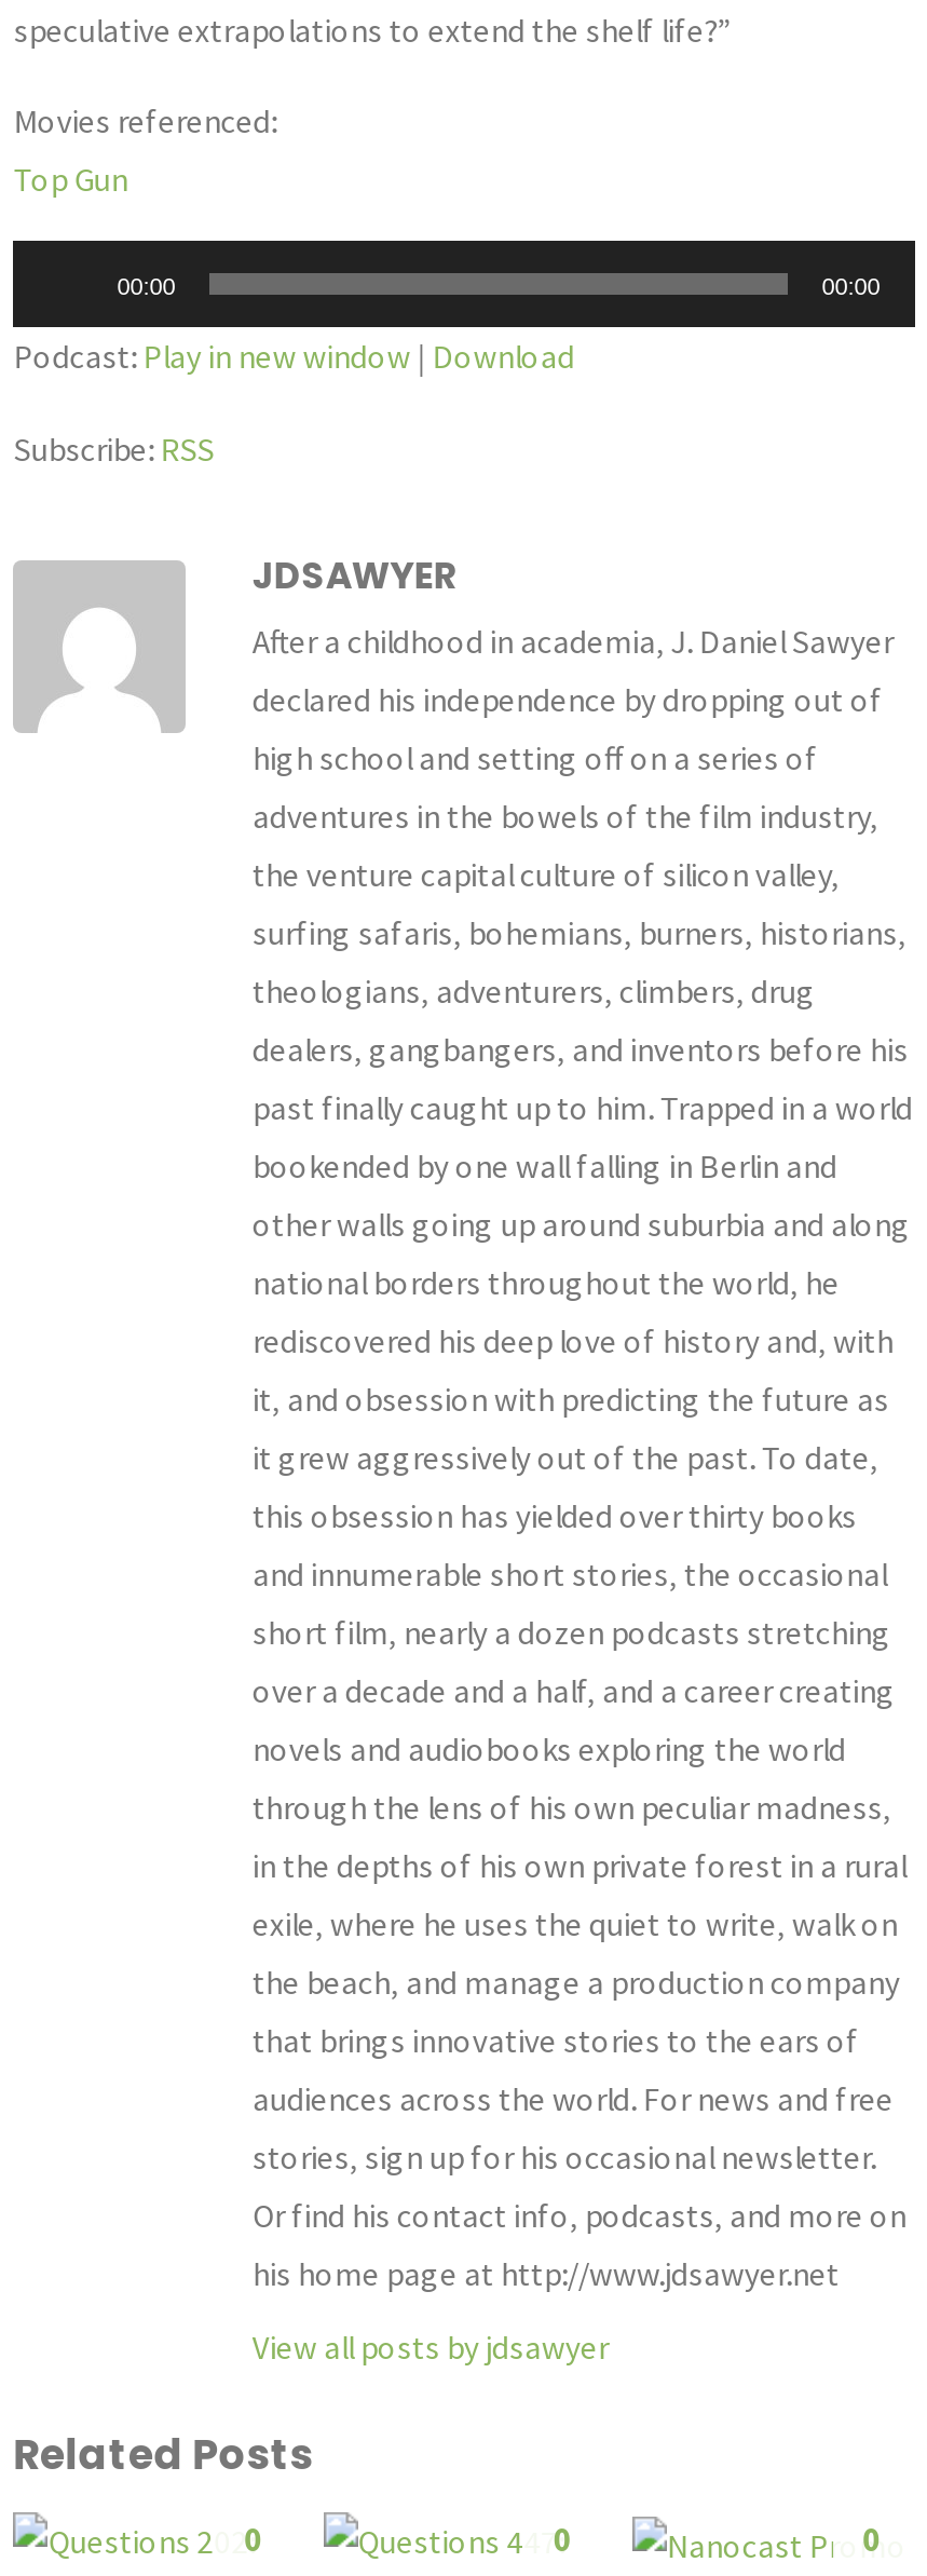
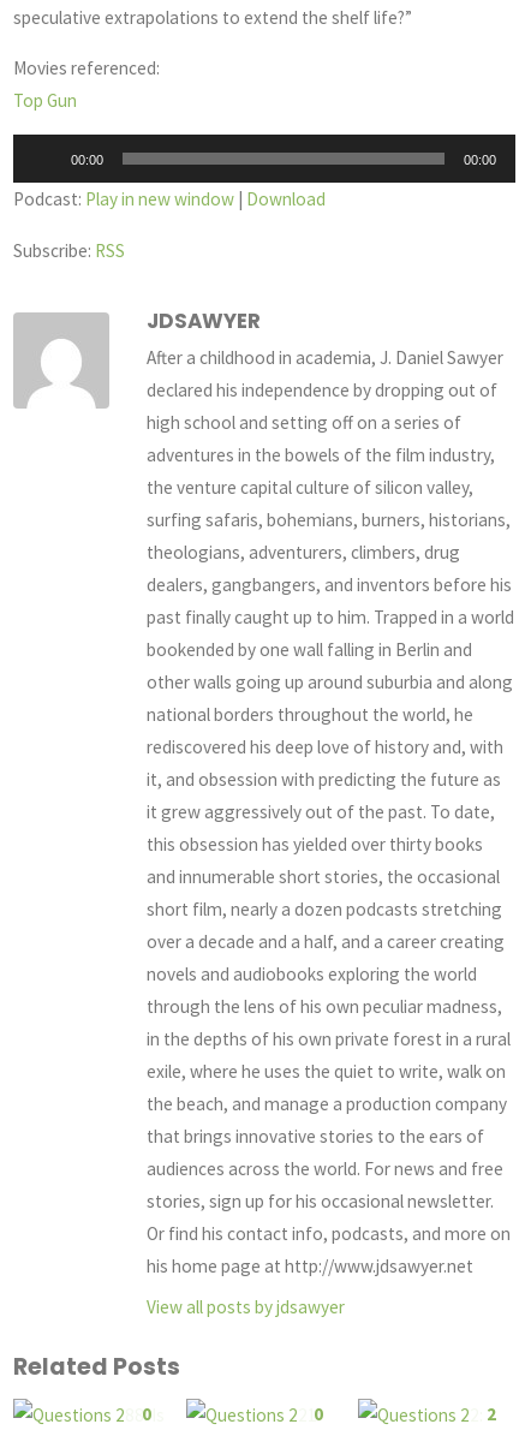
- 0
+ 2
